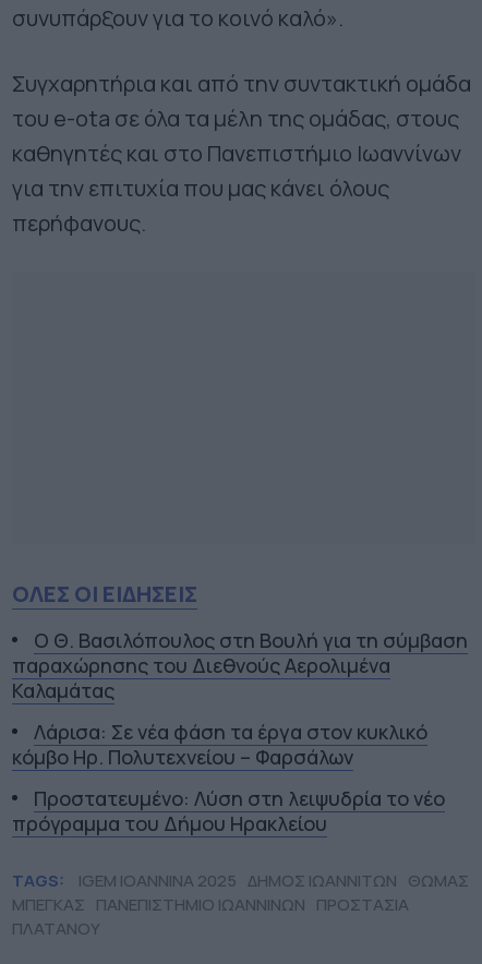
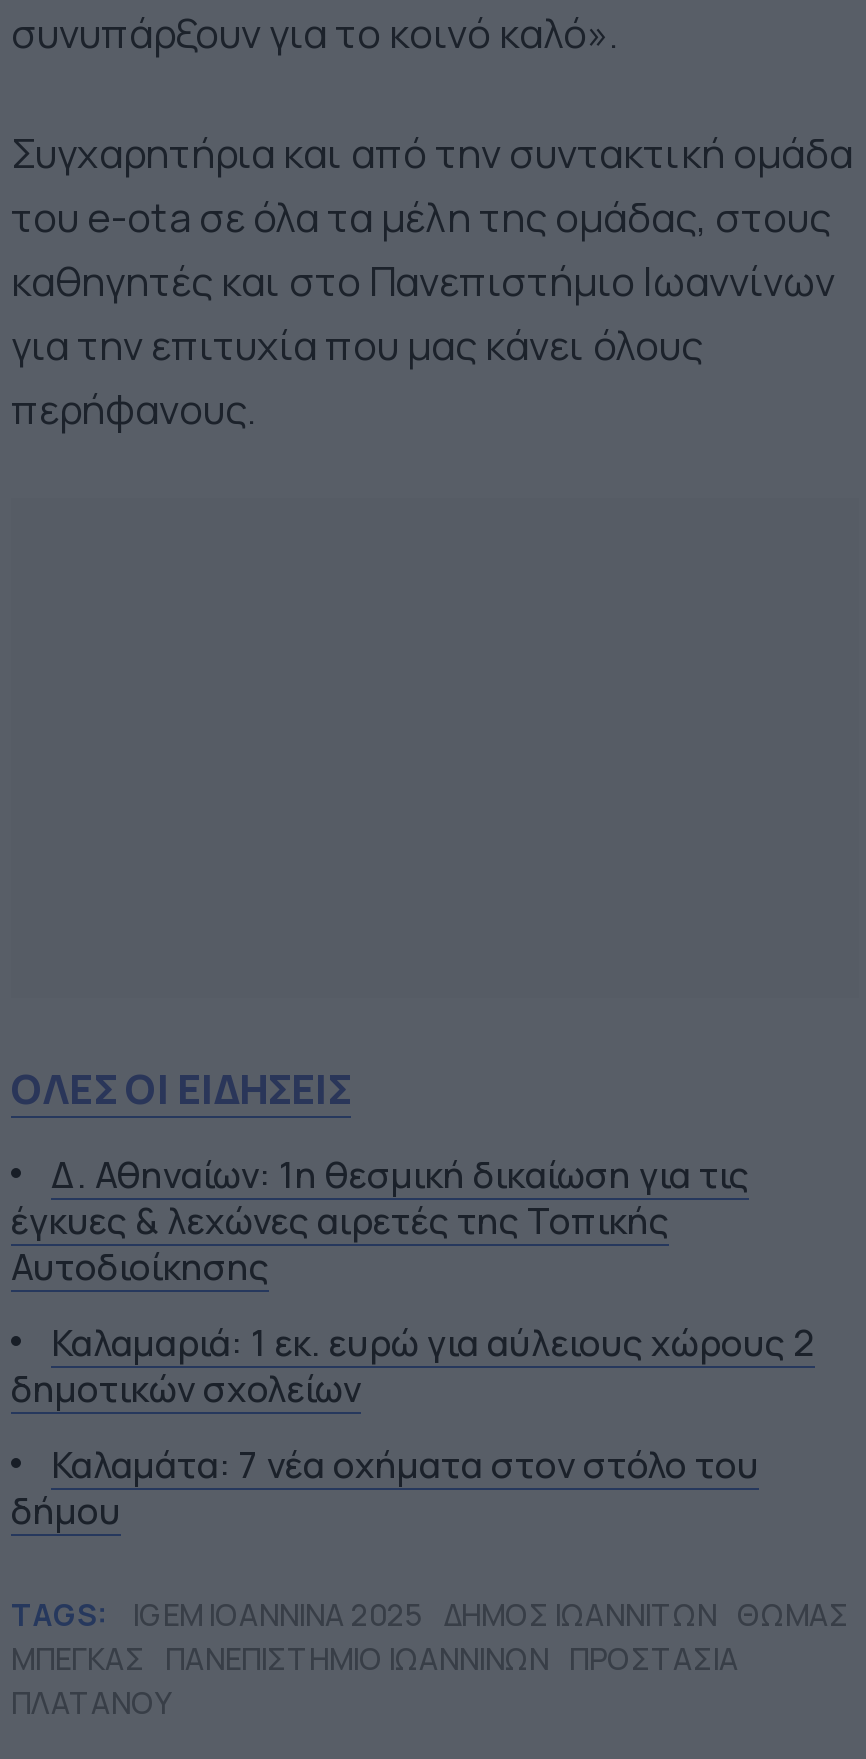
- Ο Θ. Βασιλόπουλος στη Βουλή για τη σύμβαση
- παραχώρησης του Διεθνούς Αερολιμένα
- Καλαμάτας
+ Δ. Αθηναίων: 1η θεσμική δικαίωση για τις
+ έγκυες & λεχώνες αιρετές της Τοπικής
+ Αυτοδιοίκησης

- Λάρισα: Σε νέα φάση τα έργα στον κυκλικό
- κόμβο Ηρ. Πολυτεχνείου – Φαρσάλων
+ Καλαμαριά: 1 εκ. ευρώ για αύλειους χώρους 2
+ δημοτικών σχολείων

- Πρoστατευμένο: Λύση στη λειψυδρία το νέο
- πρόγραμμα του Δήμου Ηρακλείου
+ Καλαμάτα: 7 νέα οχήματα στον στόλο του
+ δήμου
